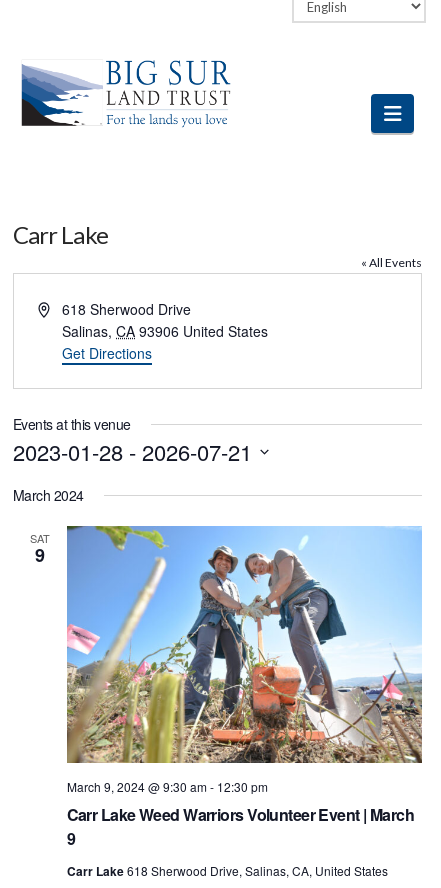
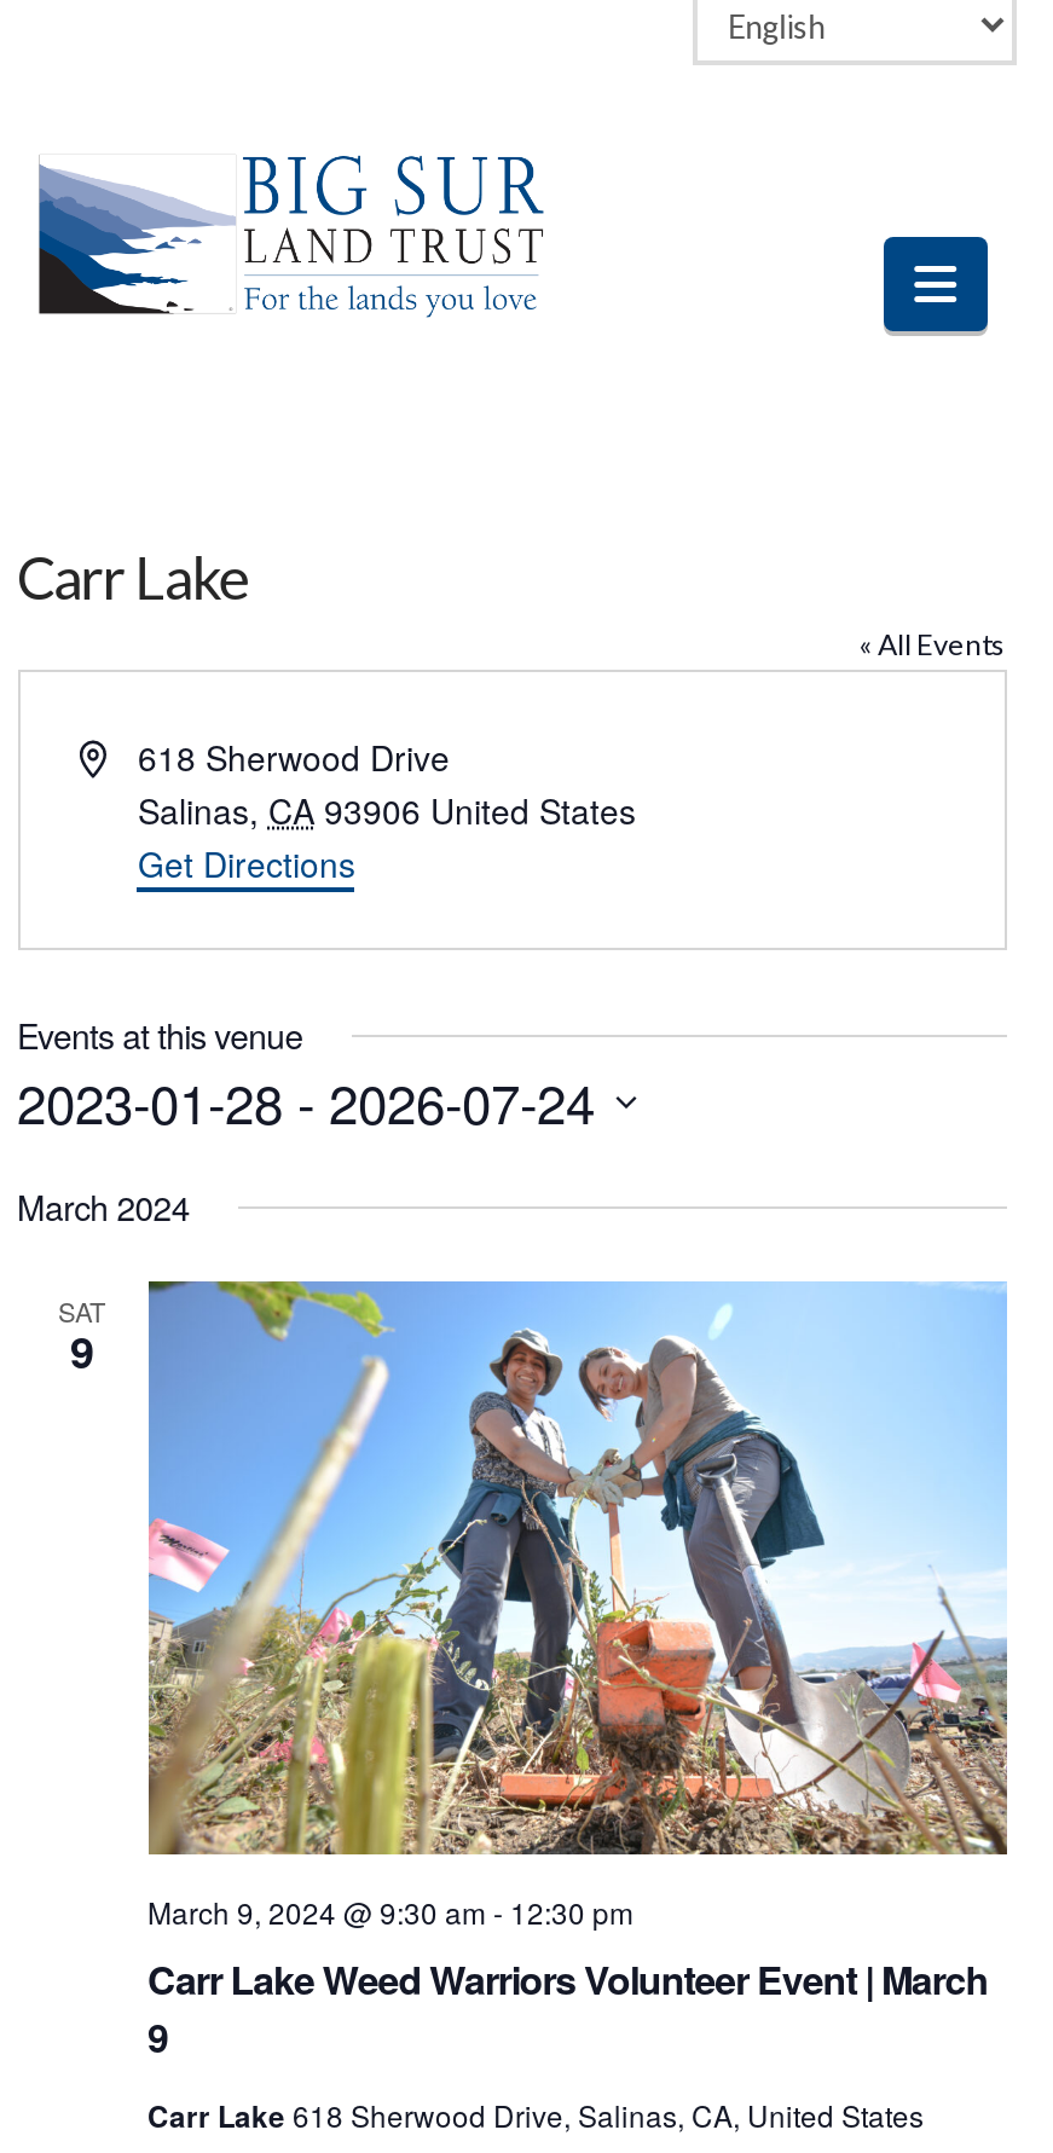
- 2023-01-28 - 2026-07-21
+ 2023-01-28 - 2026-07-24
